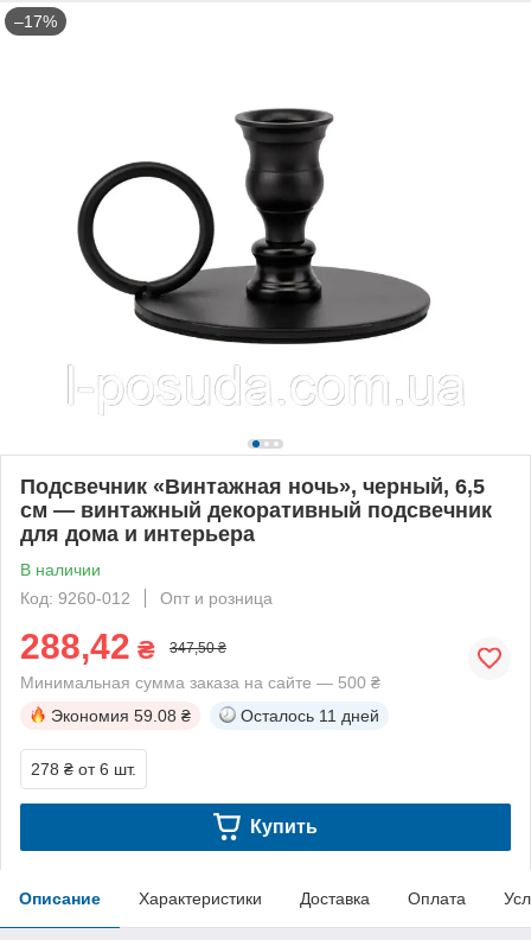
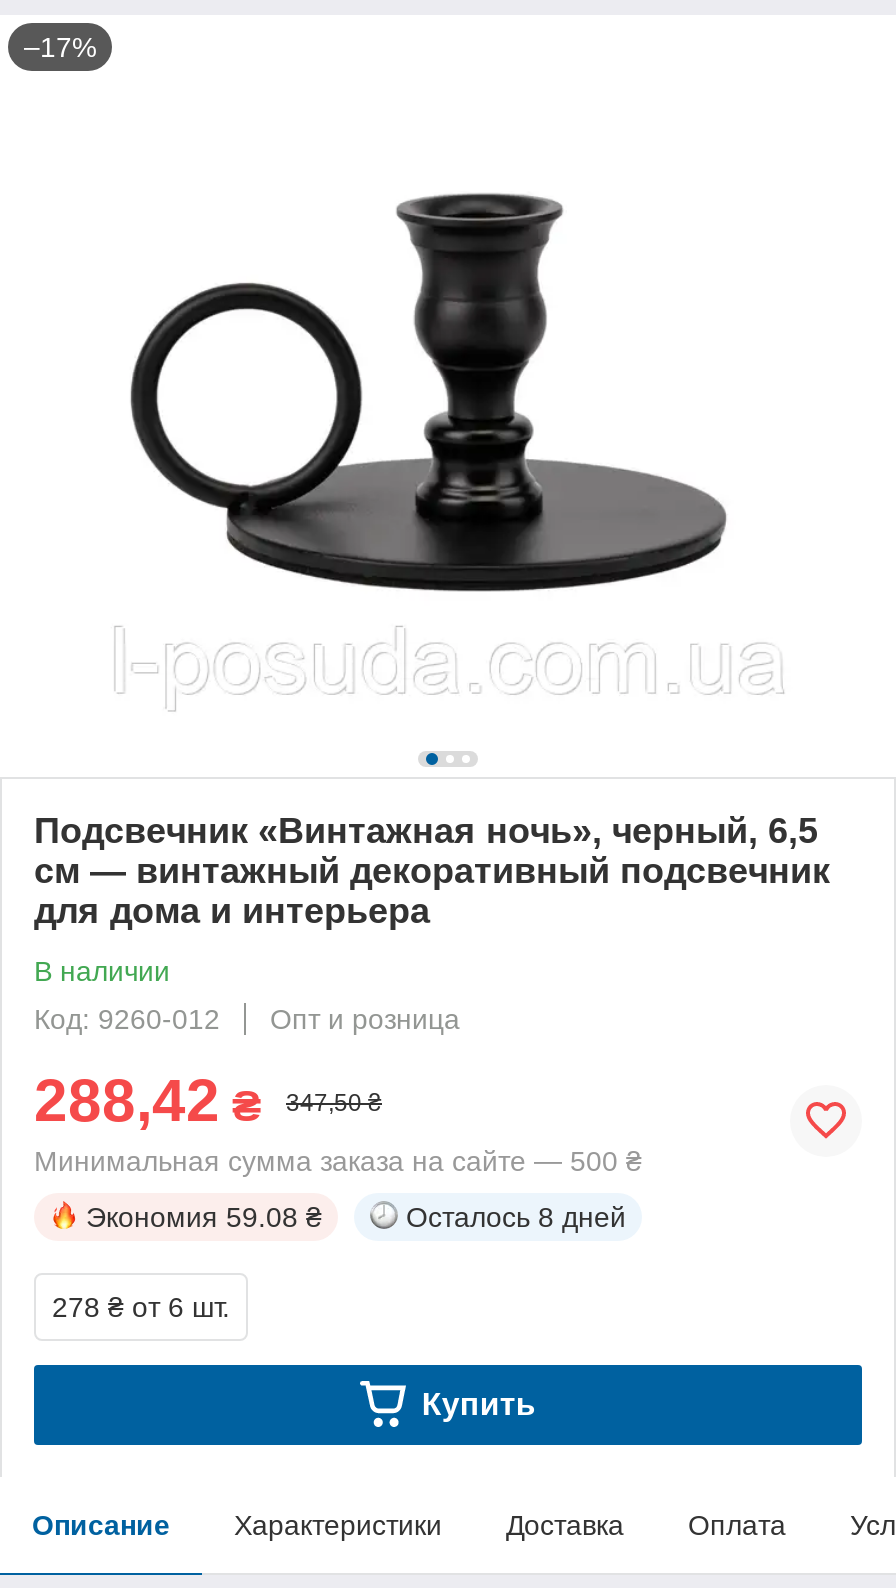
- Осталось 11 дней
+ Осталось 8 дней
